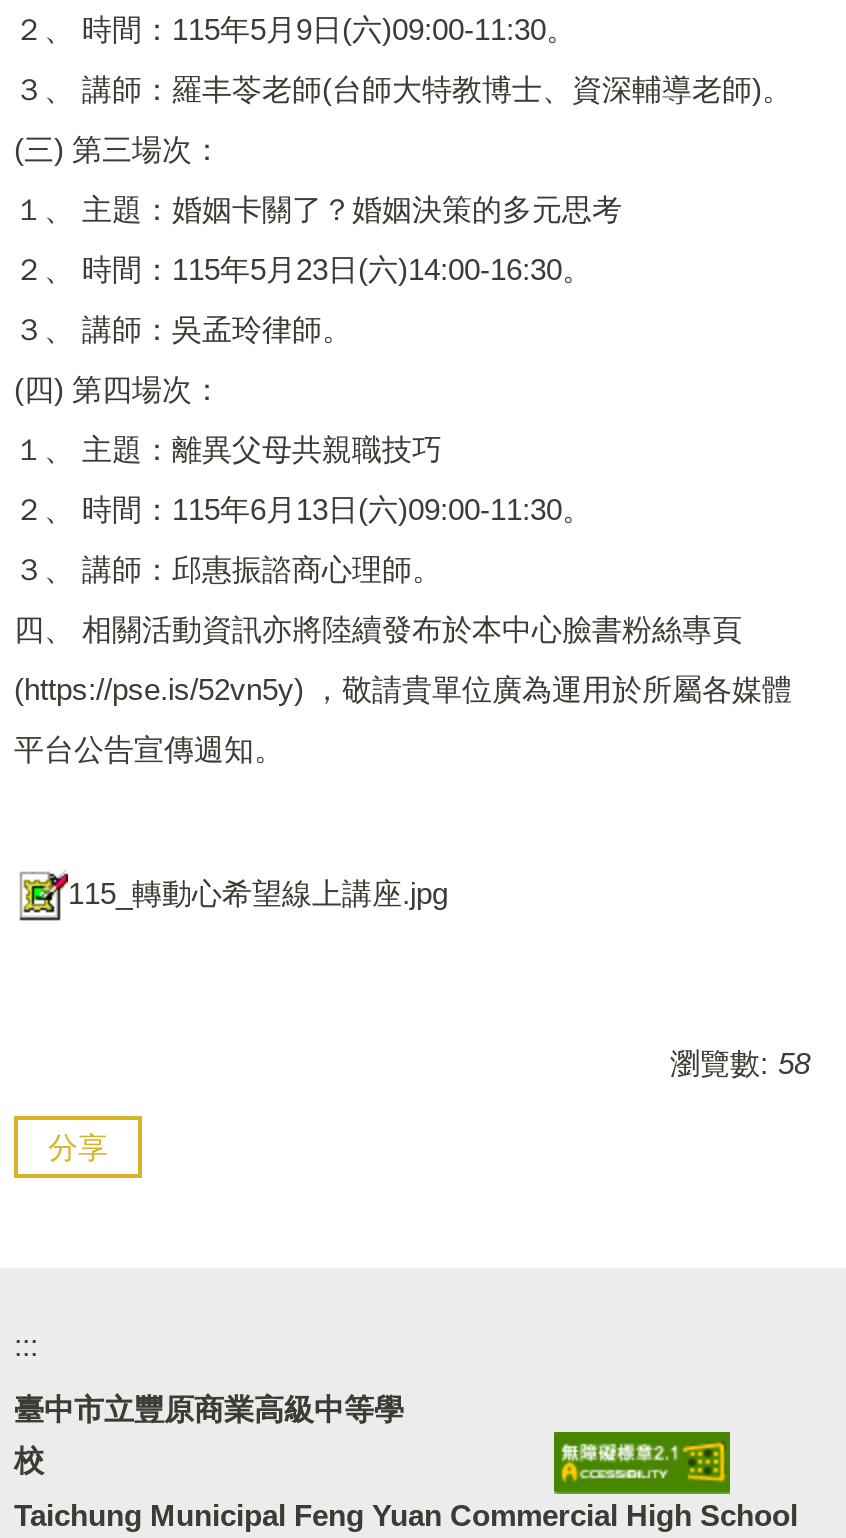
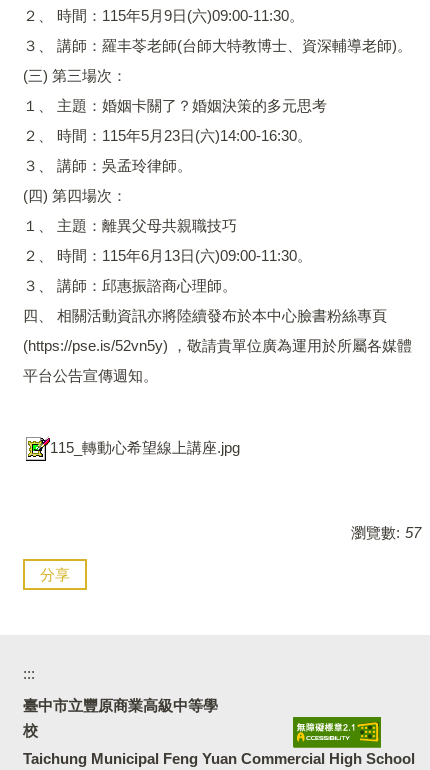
- 瀏覽數: 58
+ 瀏覽數: 57
